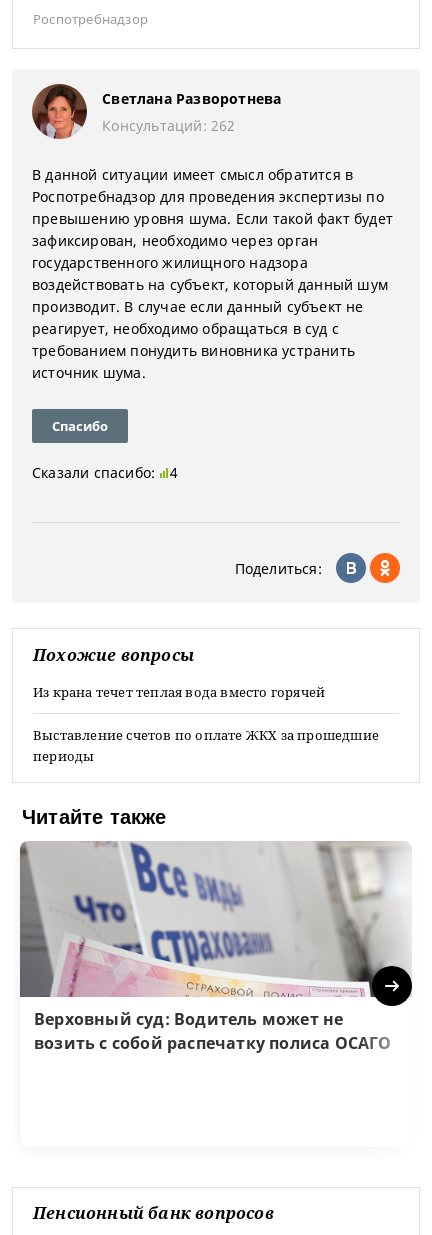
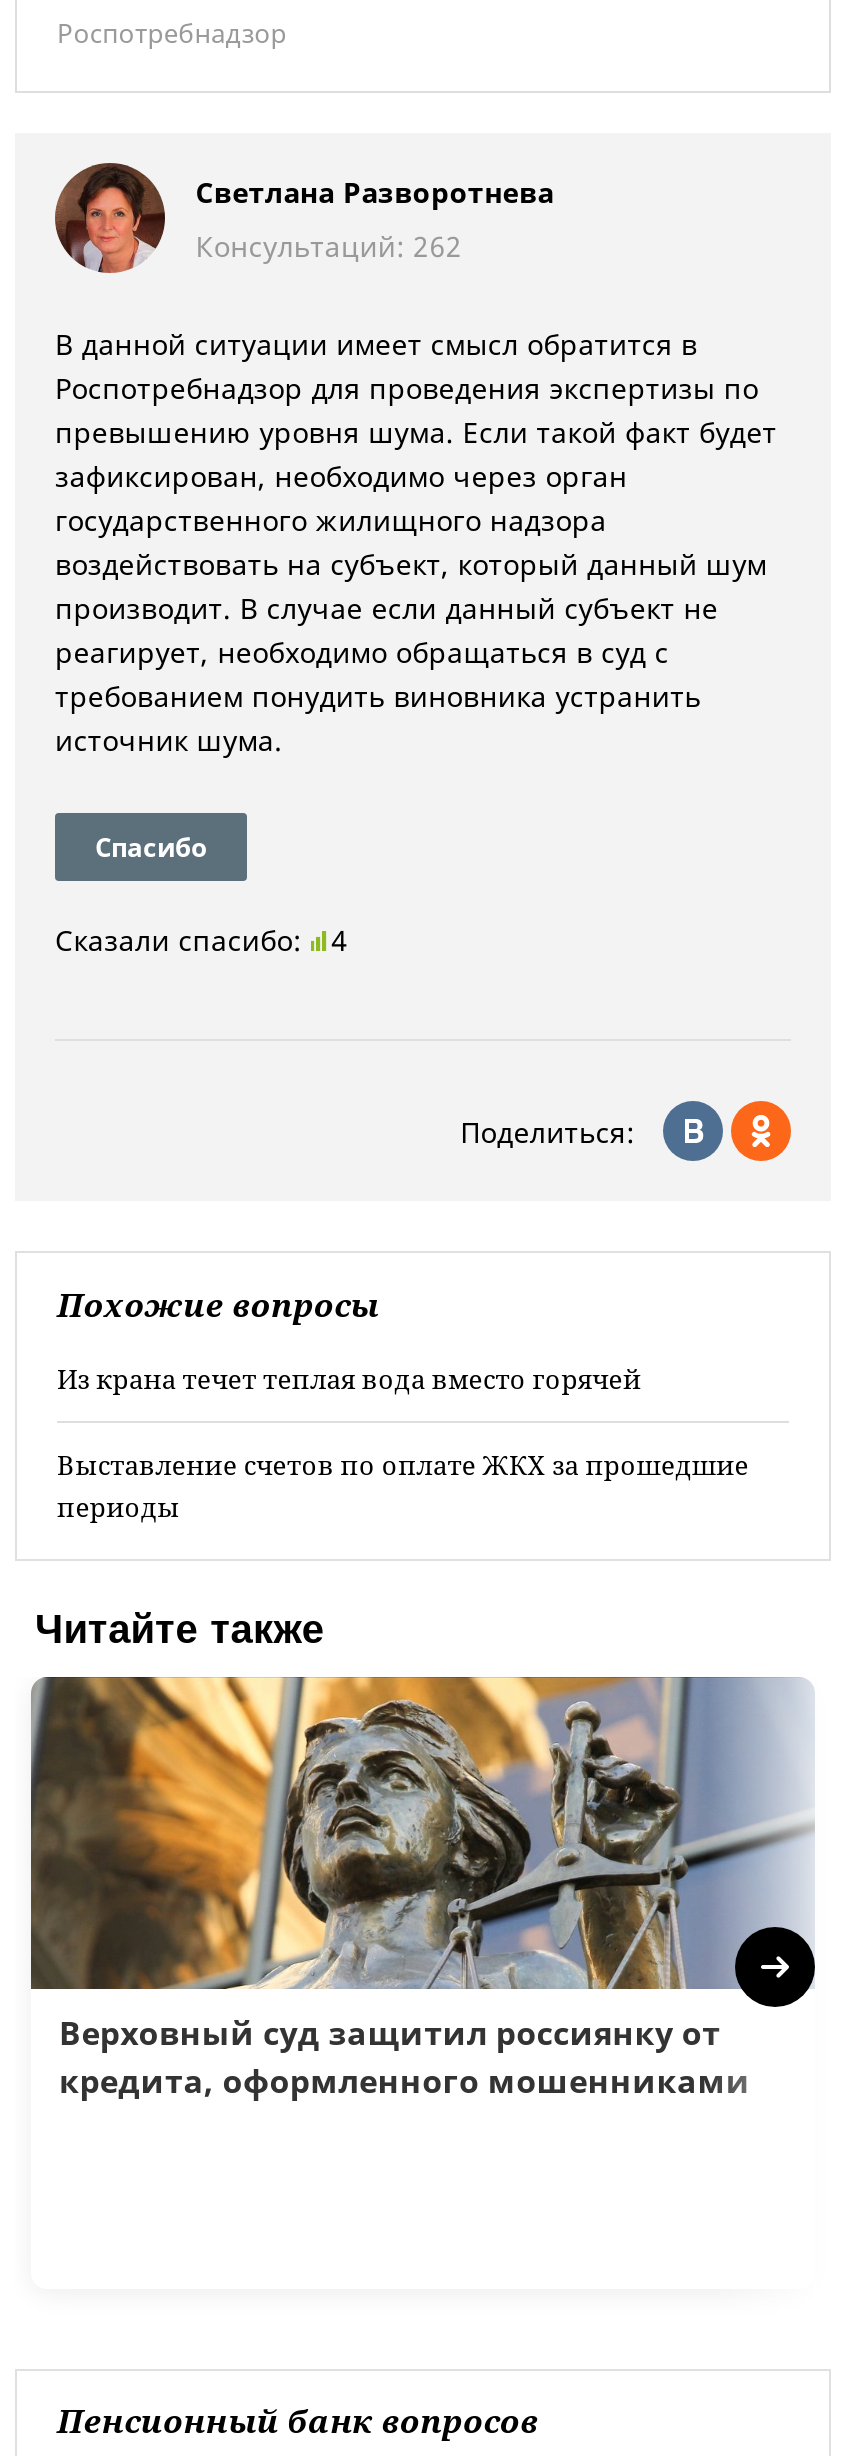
- [image]
- Верховный суд: Водитель может не
- возить с собой распечатку полиса ОСАГО
+ [image]
+ Верховный суд защитил россиянку от
+ кредита, оформленного мошенниками
